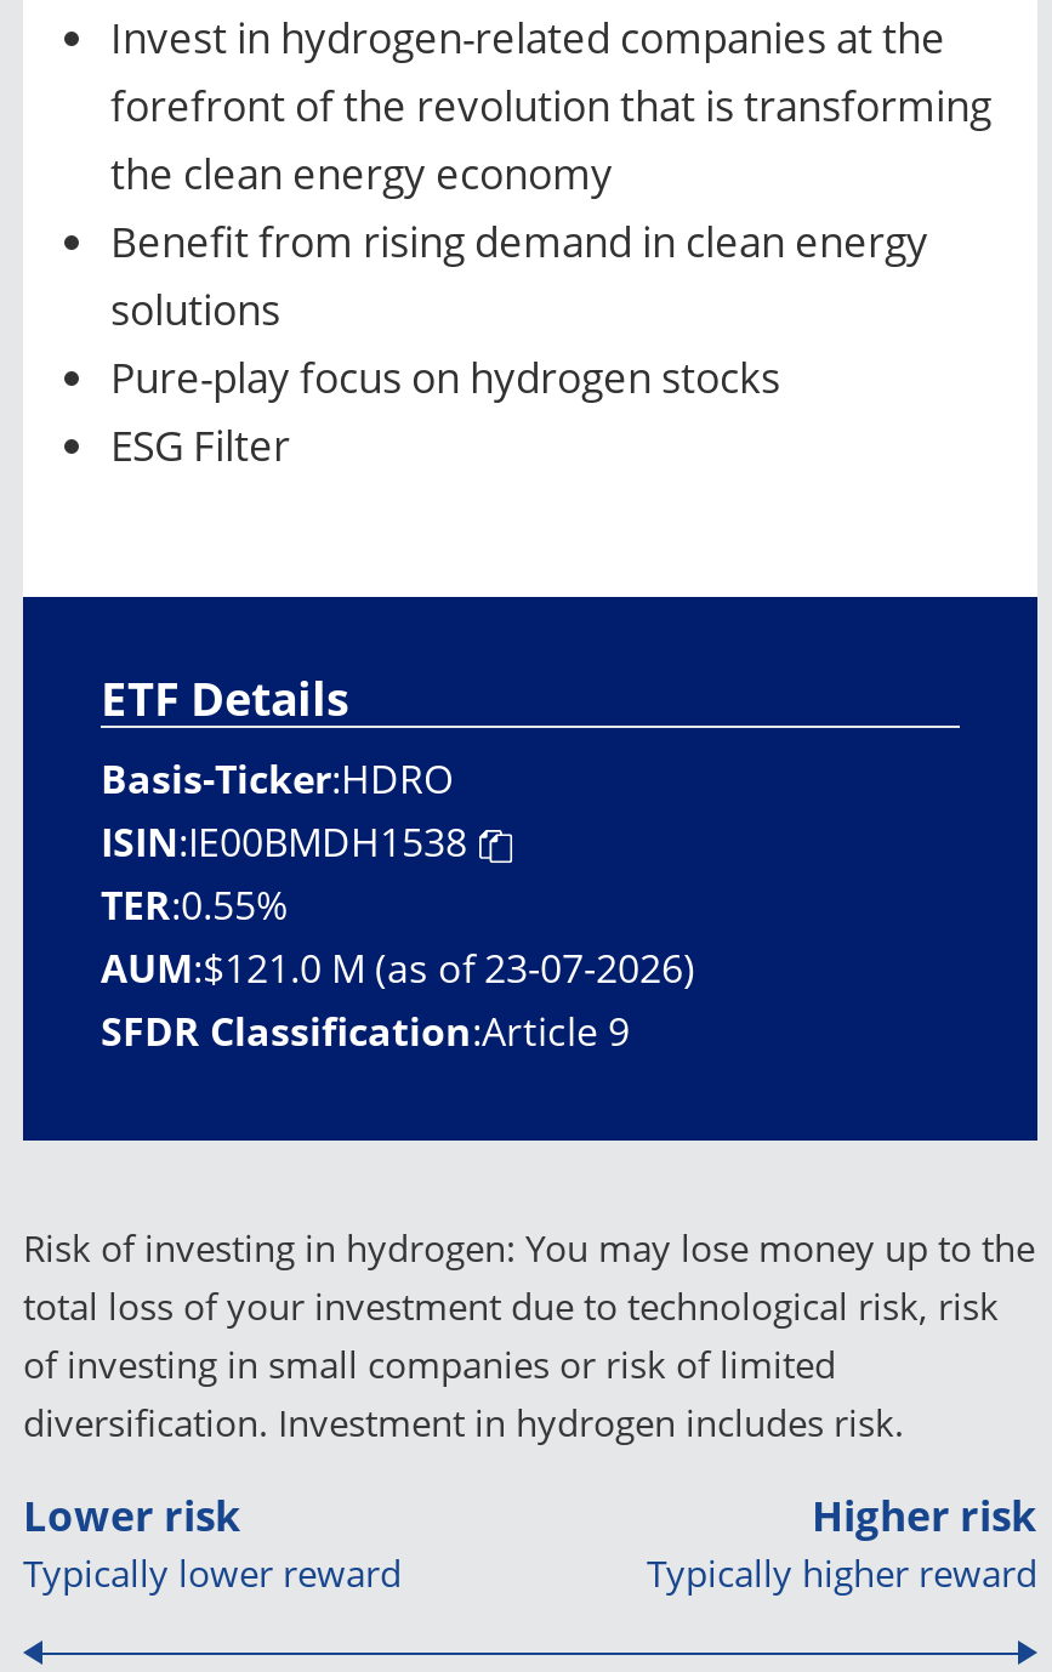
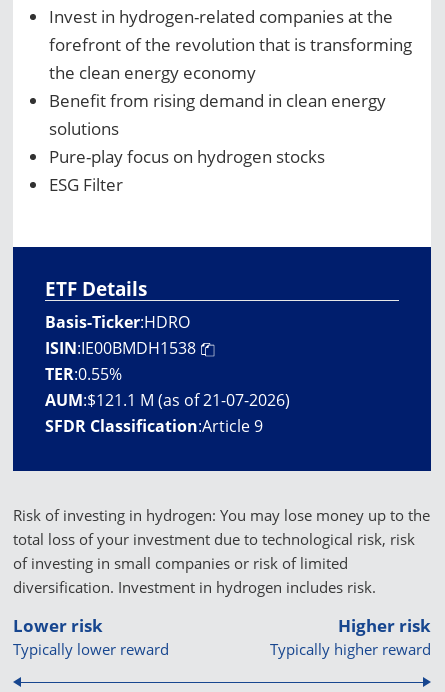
- AUM:$121.0 M (as of 23-07-2026)
+ AUM:$121.1 M (as of 21-07-2026)
